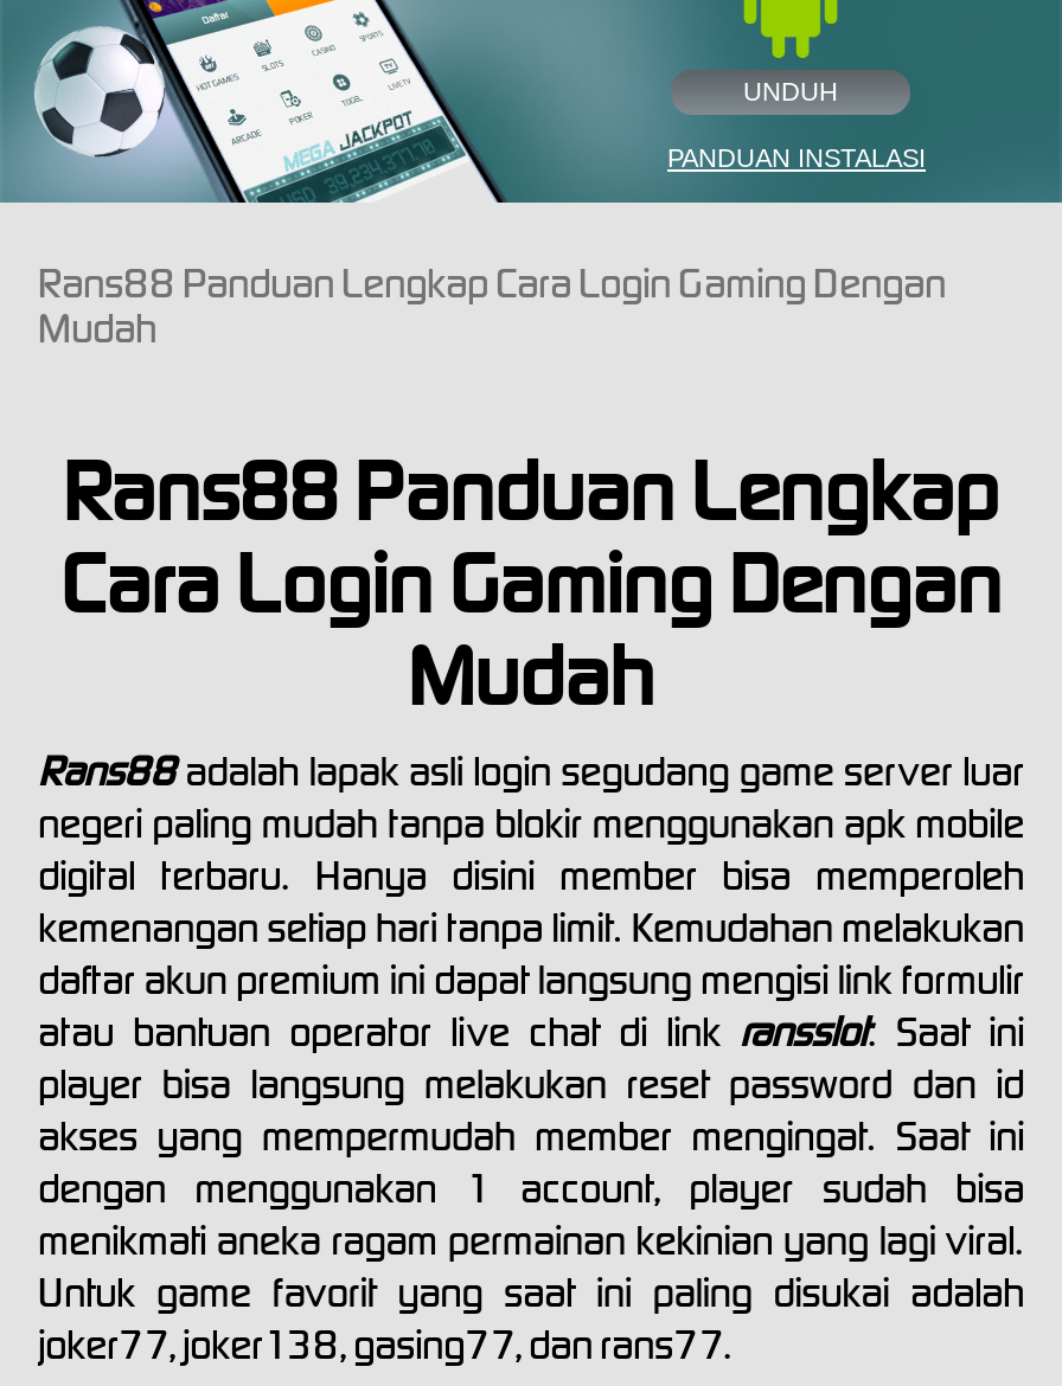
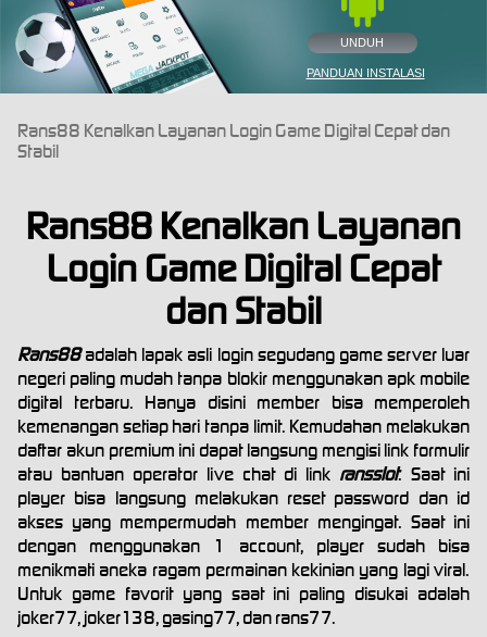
- Rans88 Panduan Lengkap Cara Login Gaming Dengan
- Mudah
+ Rans88 Kenalkan Layanan Login Game Digital Cepat dan
+ Stabil

- Rans88 Panduan Lengkap
- Cara Login Gaming Dengan
- Mudah
+ Rans88 Kenalkan Layanan
+ Login Game Digital Cepat
+ dan Stabil
